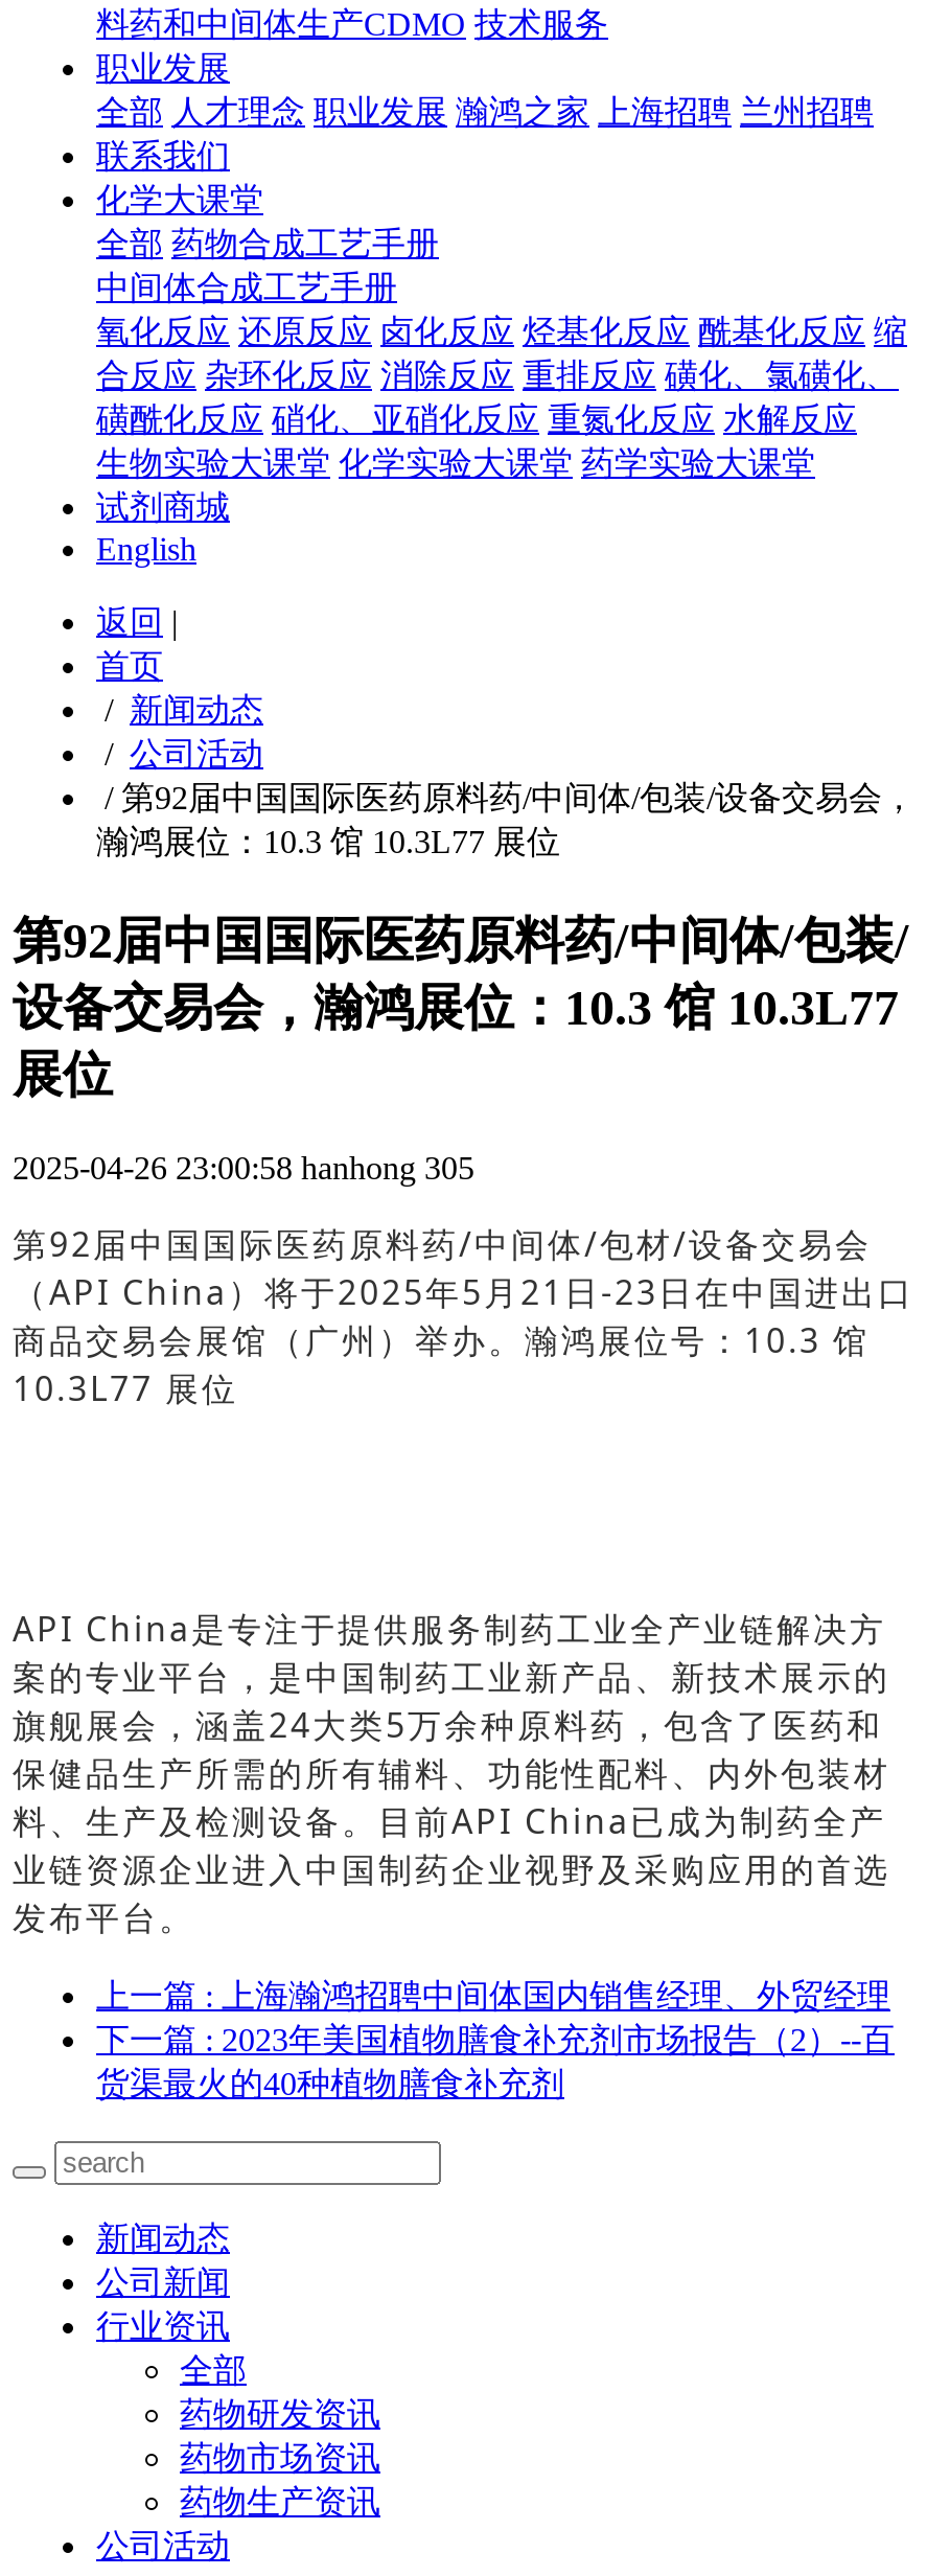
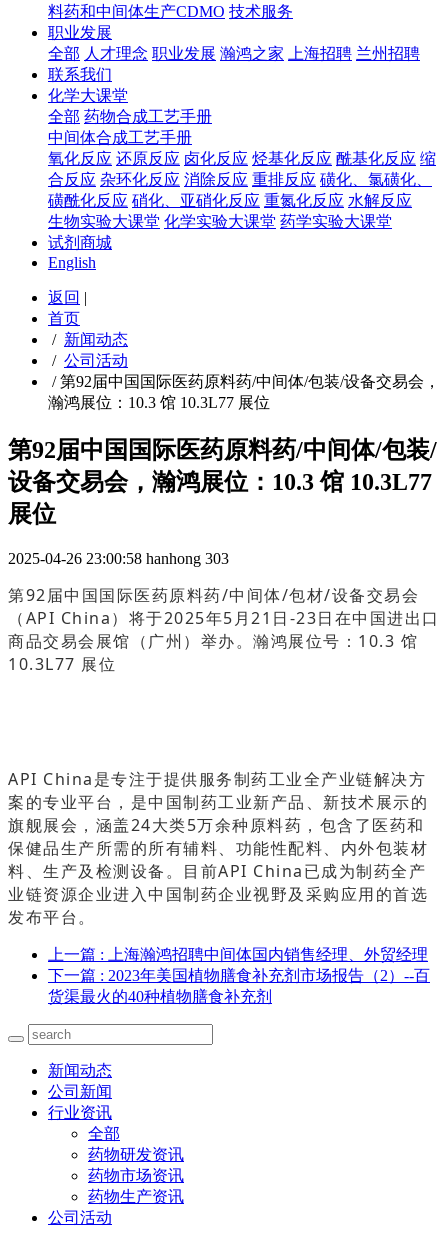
- 2025-04-26 23:00:58 hanhong 305
+ 2025-04-26 23:00:58 hanhong 303
